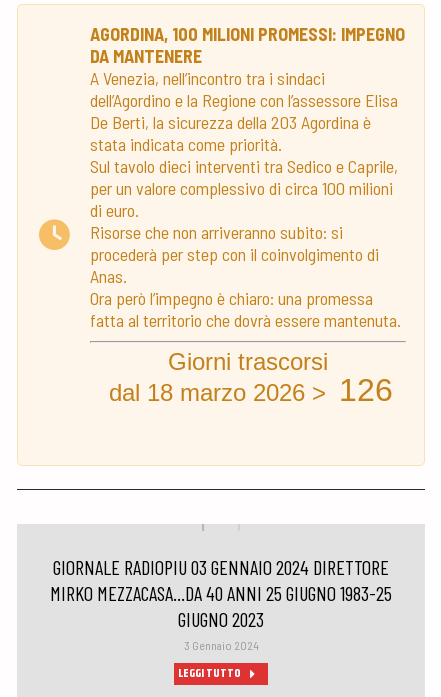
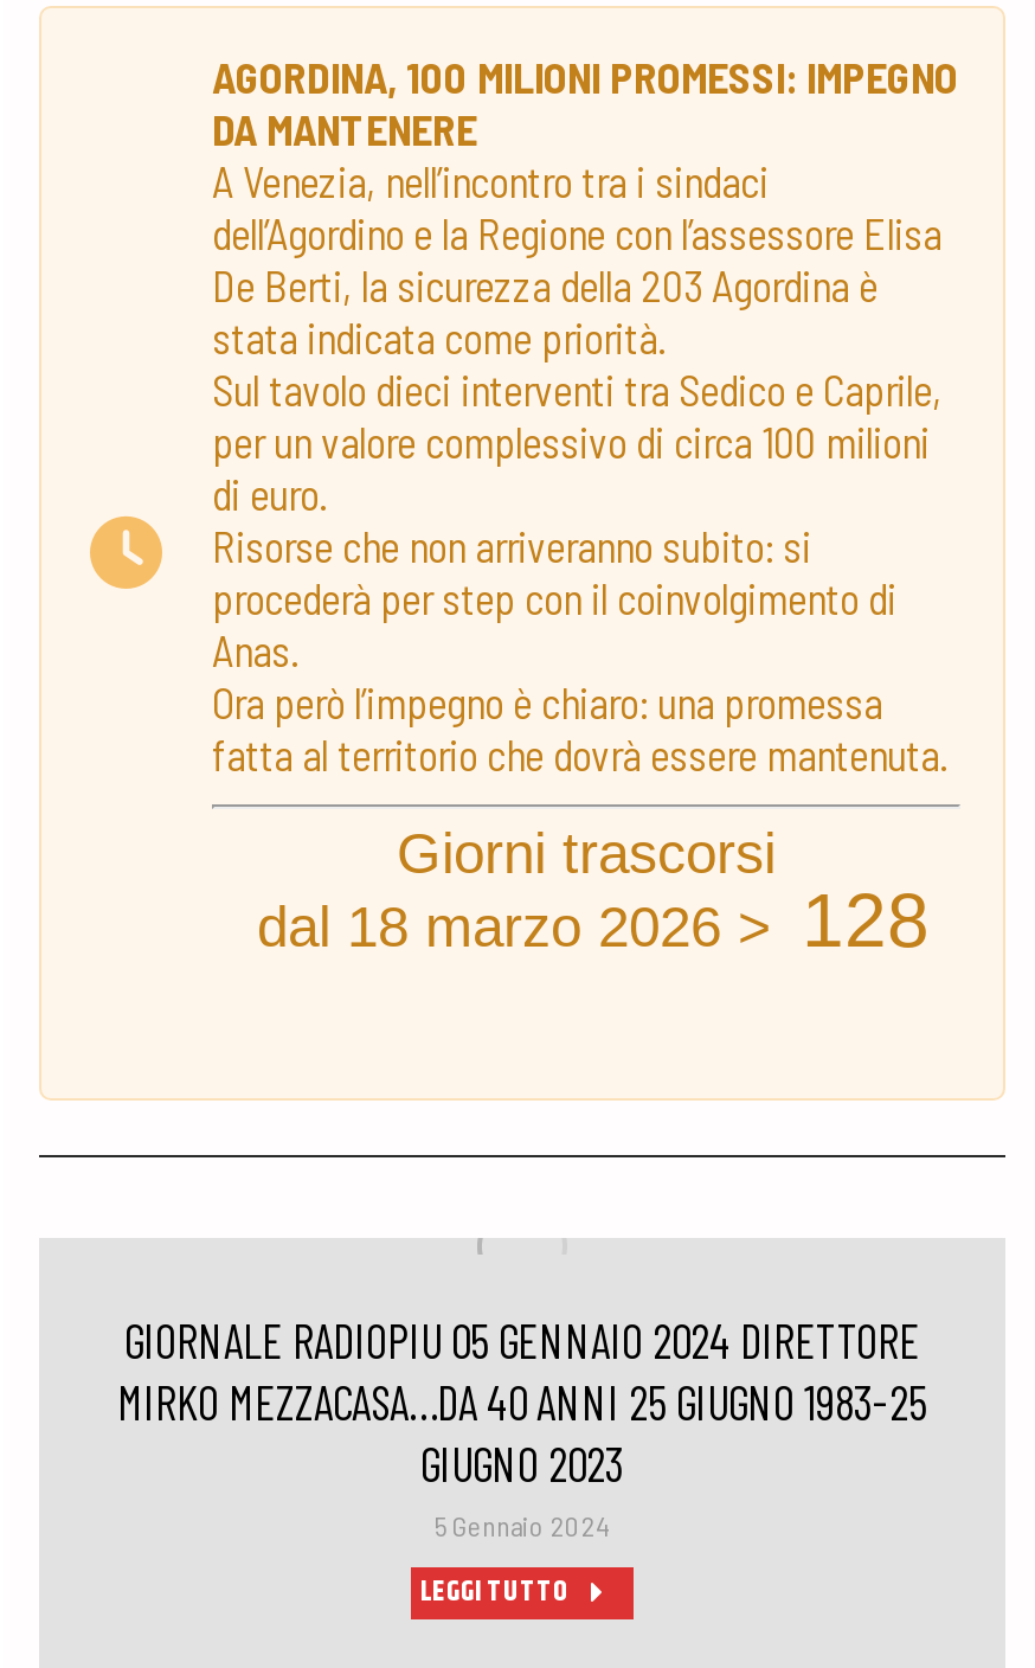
- dal 18 marzo 2026 > 126
+ dal 18 marzo 2026 > 128

- GIORNALE RADIOPIU 03 GENNAIO 2024 DIRETTORE
+ GIORNALE RADIOPIU 05 GENNAIO 2024 DIRETTORE

- 3 Gennaio 2024
+ 5 Gennaio 2024
